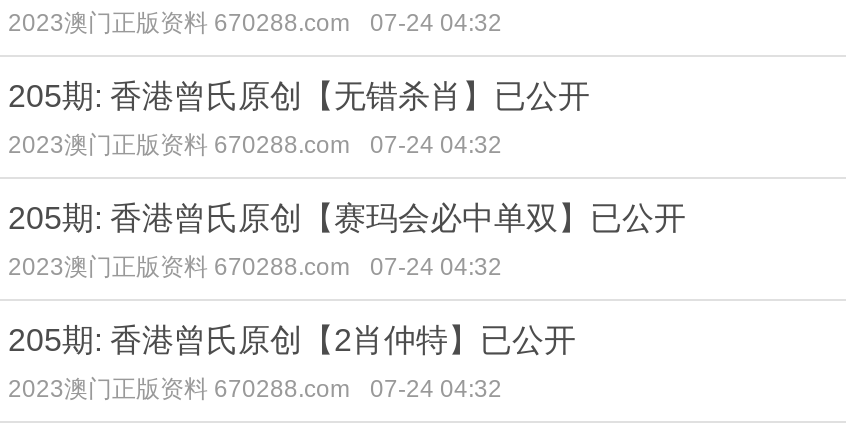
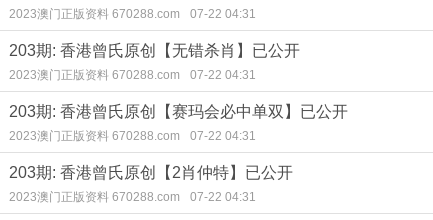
- 2023澳门正版资料 670288.com 07-24 04:32
+ 2023澳门正版资料 670288.com 07-22 04:31

- 205期: 香港曾氏原创【无错杀肖】已公开
+ 203期: 香港曾氏原创【无错杀肖】已公开

- 2023澳门正版资料 670288.com 07-24 04:32
+ 2023澳门正版资料 670288.com 07-22 04:31

- 205期: 香港曾氏原创【赛玛会必中单双】已公开
+ 203期: 香港曾氏原创【赛玛会必中单双】已公开

- 2023澳门正版资料 670288.com 07-24 04:32
+ 2023澳门正版资料 670288.com 07-22 04:31

- 205期: 香港曾氏原创【2肖仲特】已公开
+ 203期: 香港曾氏原创【2肖仲特】已公开

- 2023澳门正版资料 670288.com 07-24 04:32
+ 2023澳门正版资料 670288.com 07-22 04:31
